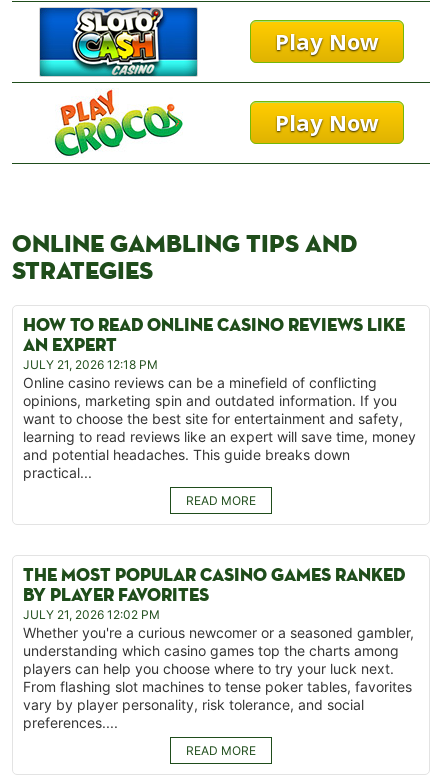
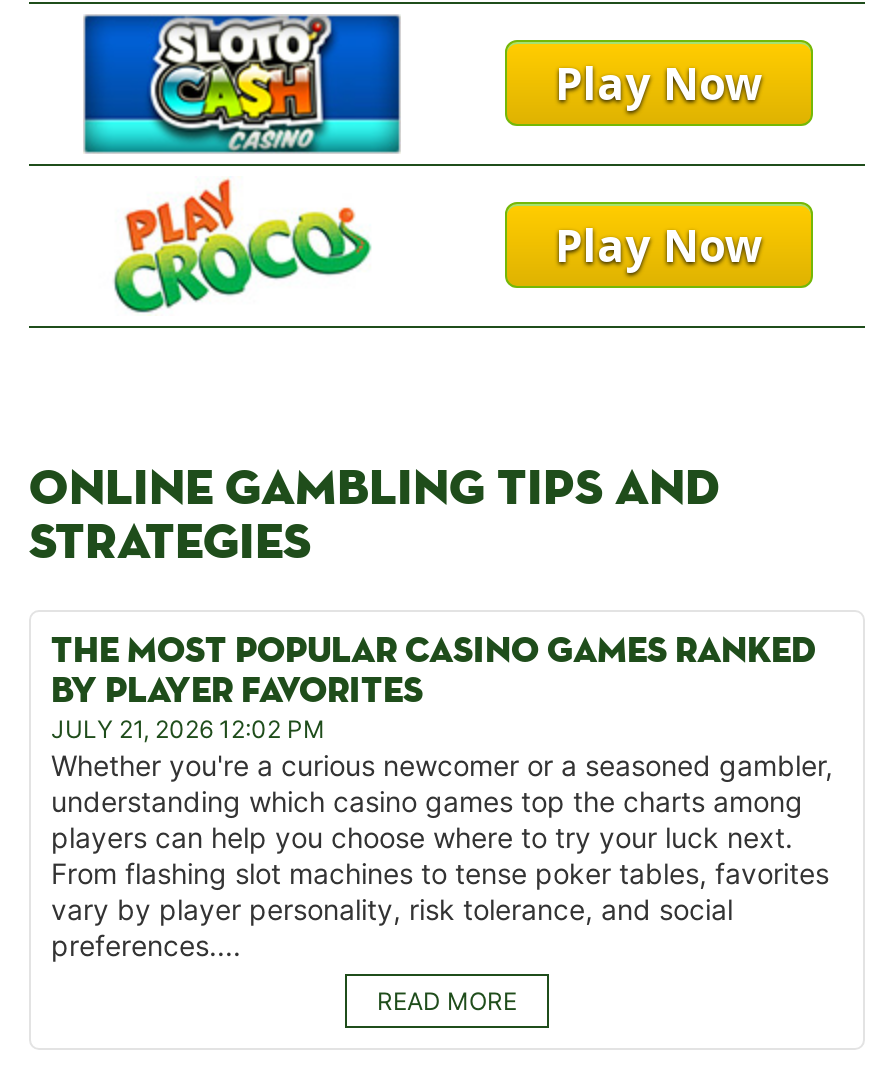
- HOW TO READ ONLINE CASINO REVIEWS LIKE
- AN EXPERT
- JULY 21, 2026 12:18 PM
- Online casino reviews can be a minefield of conflicting
- opinions, marketing spin and outdated information. If you
- want to choose the best site for entertainment and safety,
- learning to read reviews like an expert will save time, money
- and potential headaches. This guide breaks down
- practical...
- READ MORE
